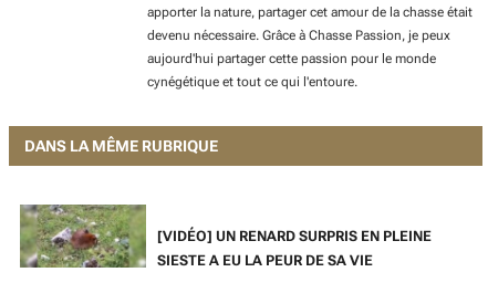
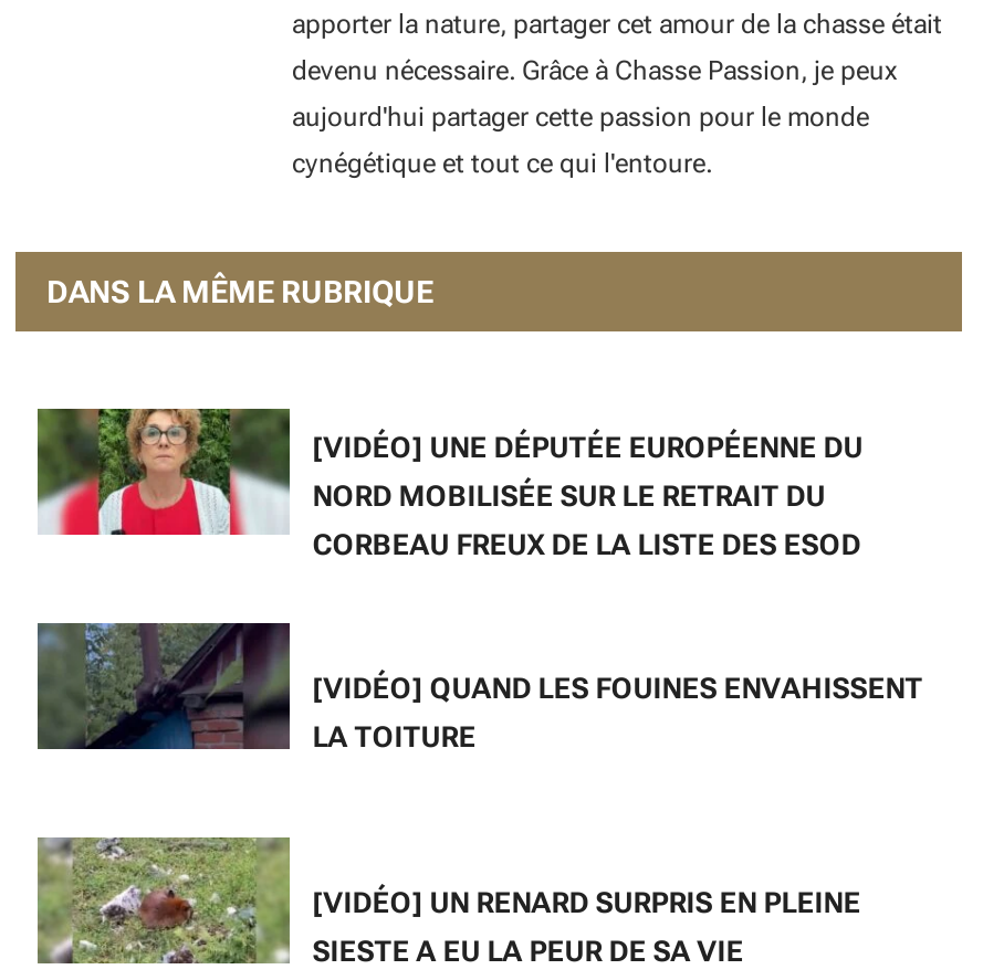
+ [image]
+ [VIDÉO] QUAND LES FOUINES ENVAHISSENT
+ LA TOITURE

+ [image]
+ [VIDÉO] UNE DÉPUTÉE EUROPÉENNE DU
+ NORD MOBILISÉE SUR LE RETRAIT DU
+ CORBEAU FREUX DE LA LISTE DES ESOD
